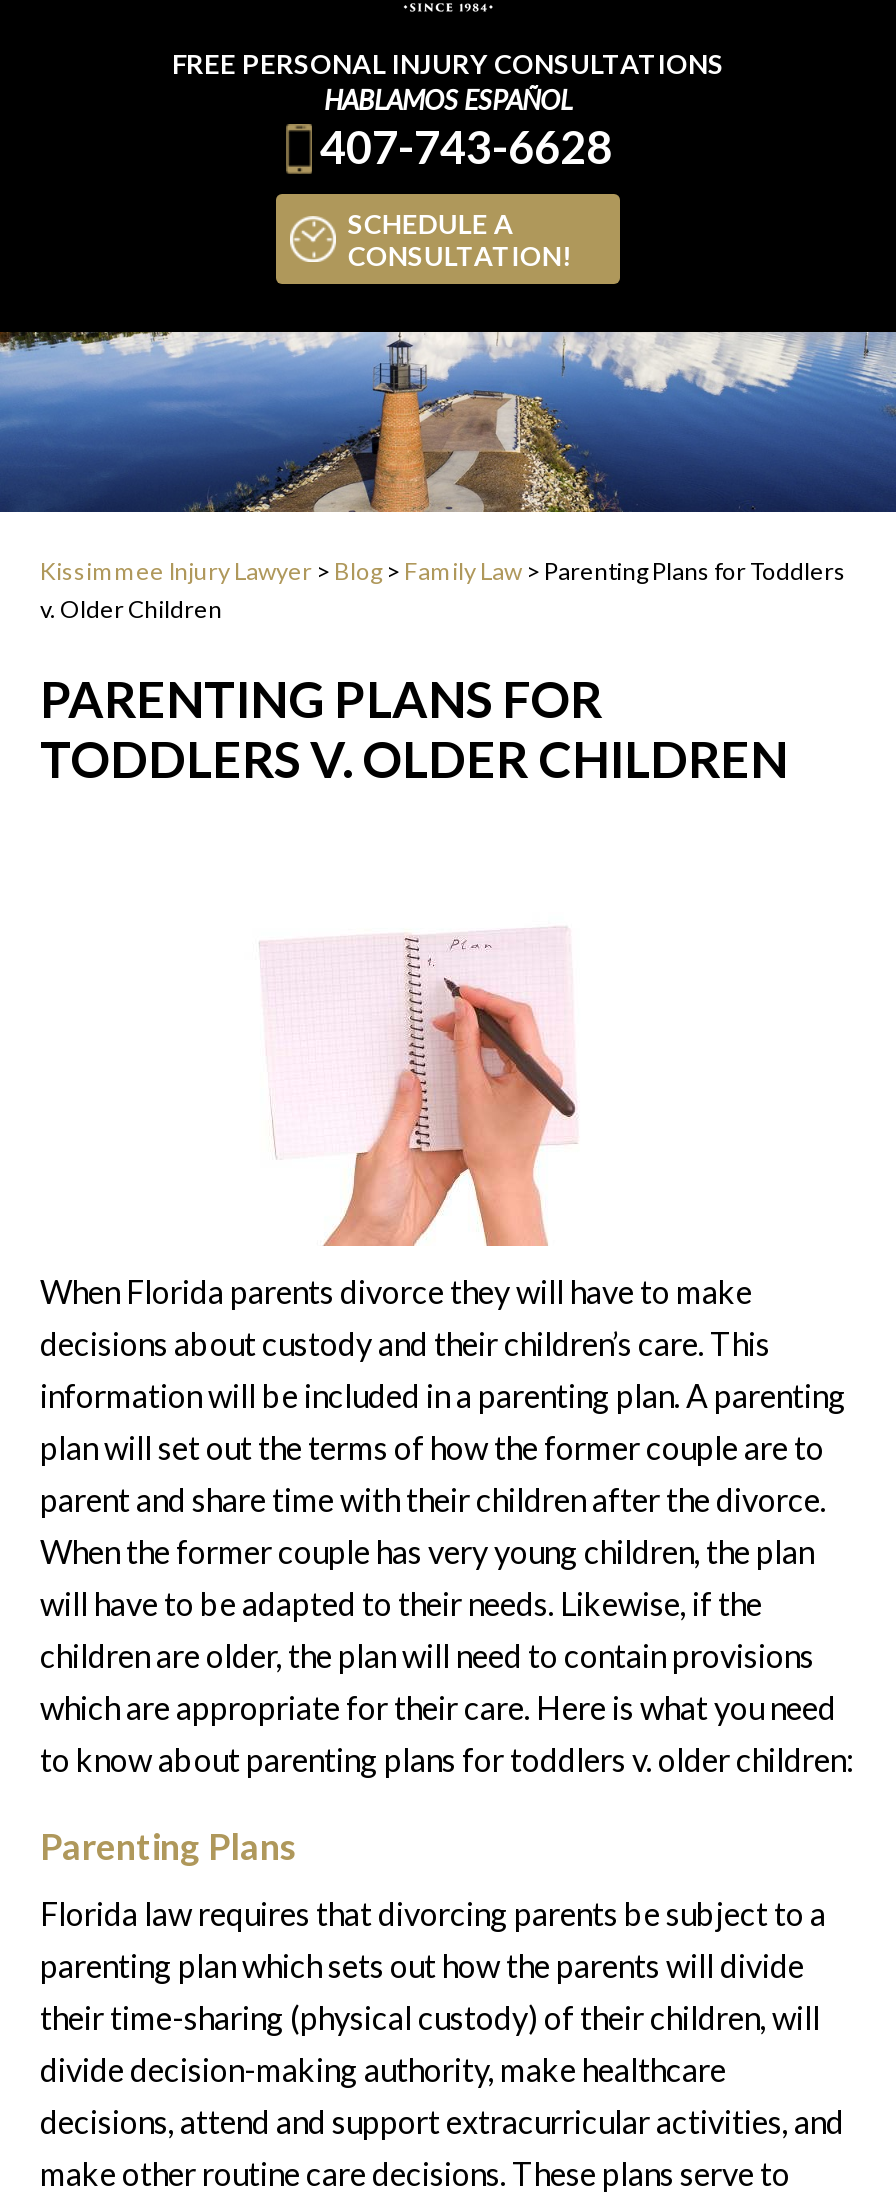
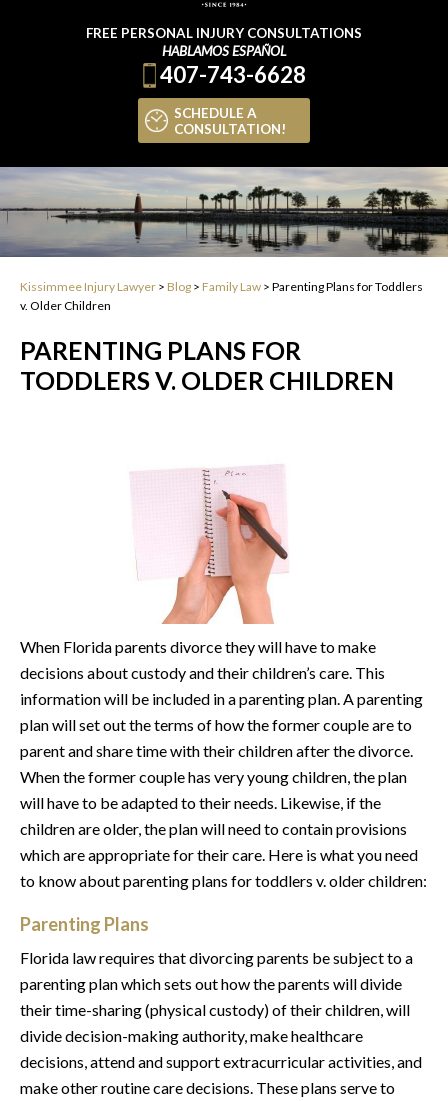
- [image]
+ [image]
